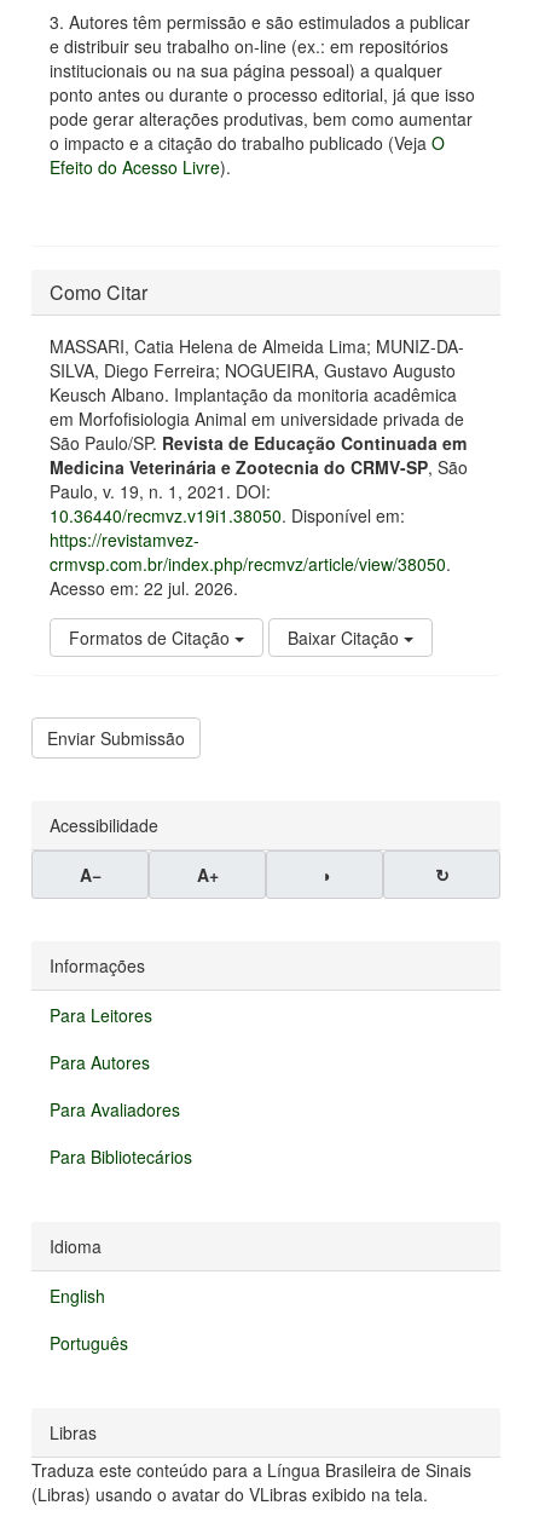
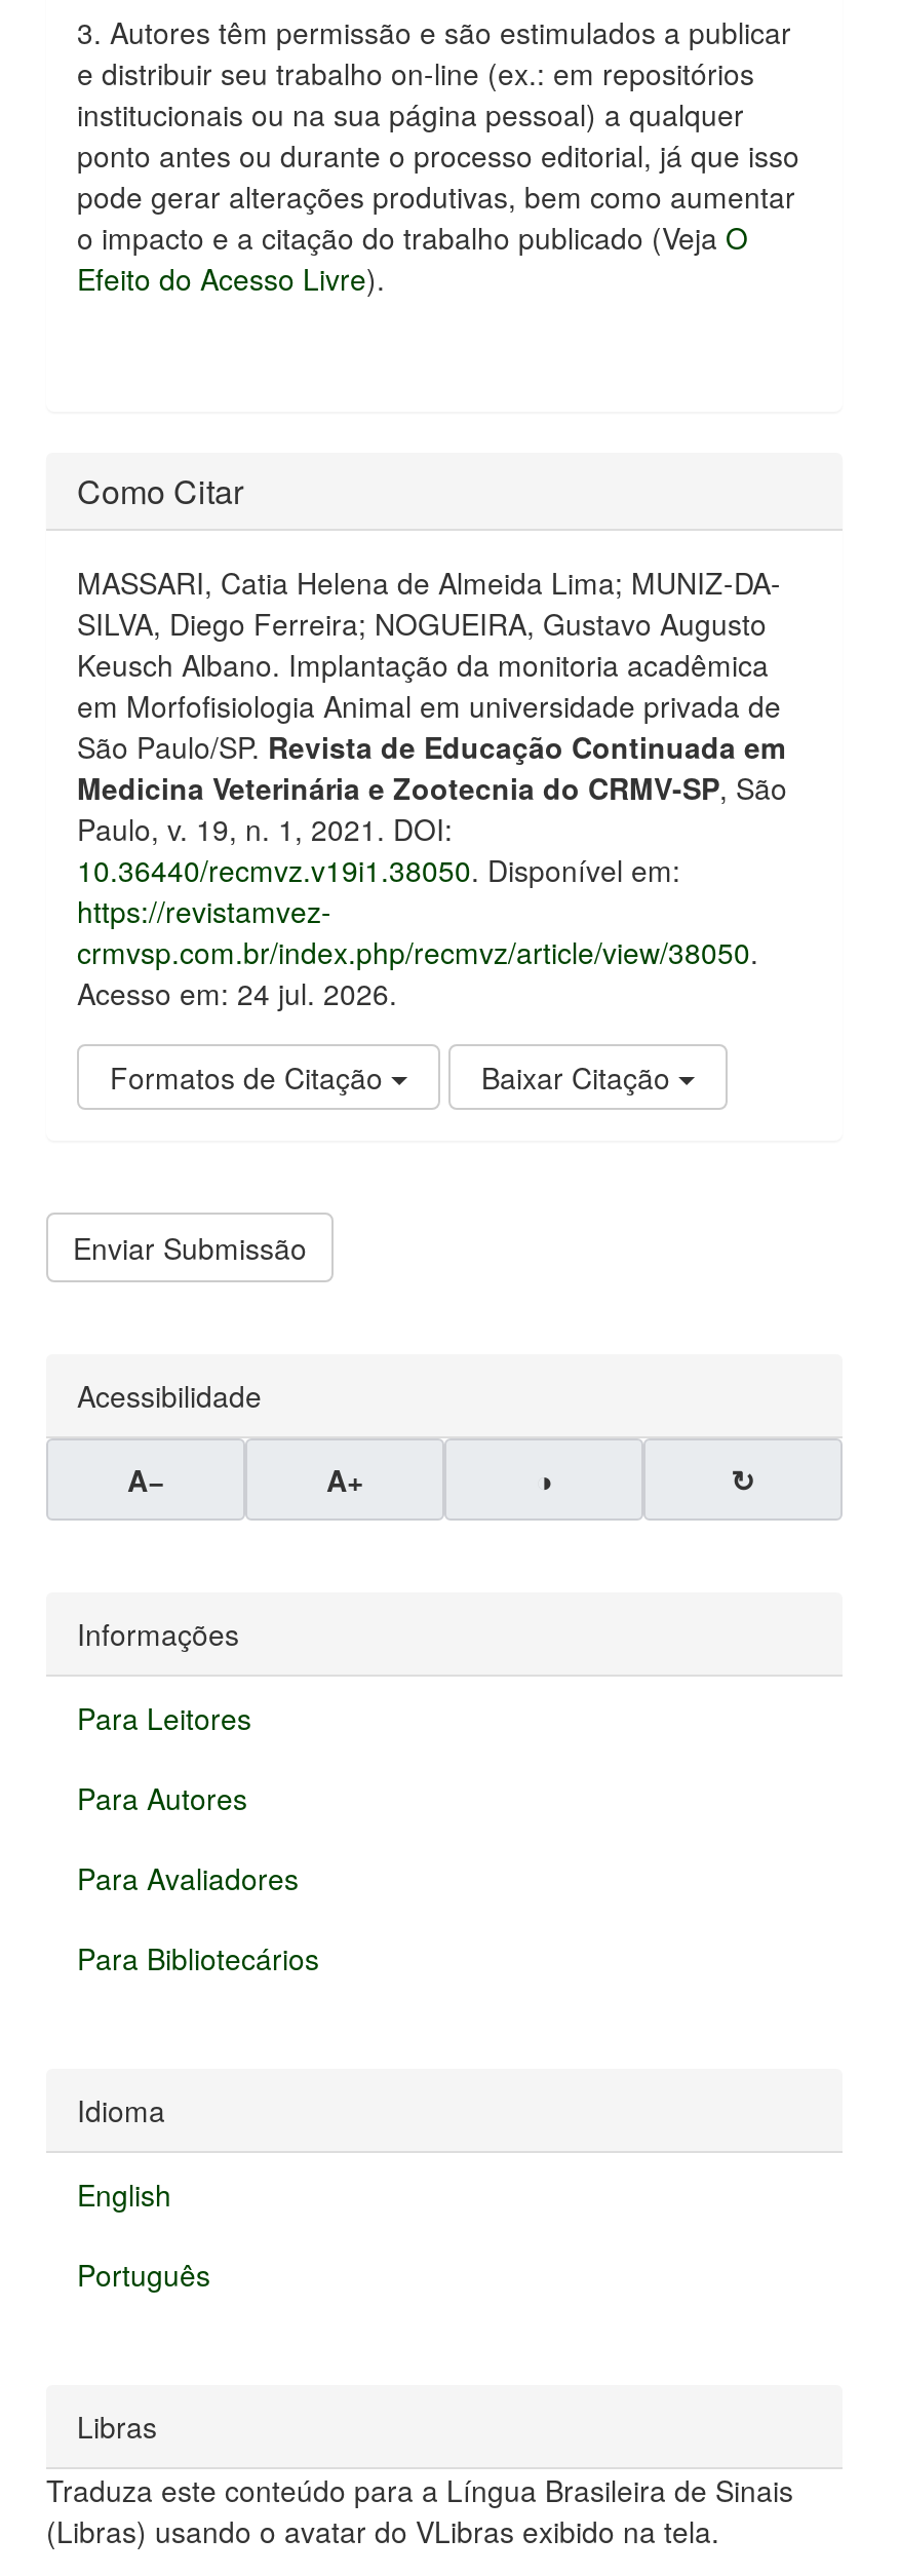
- Acesso em: 22 jul. 2026.
+ Acesso em: 24 jul. 2026.
